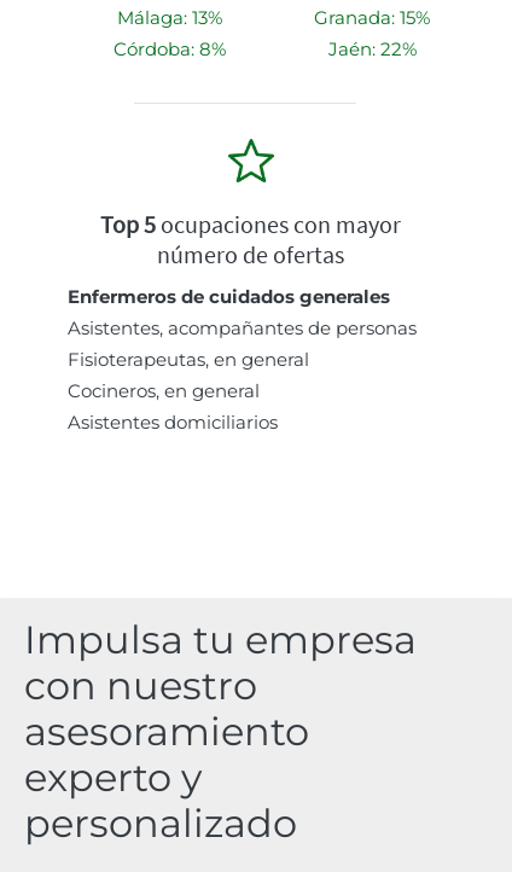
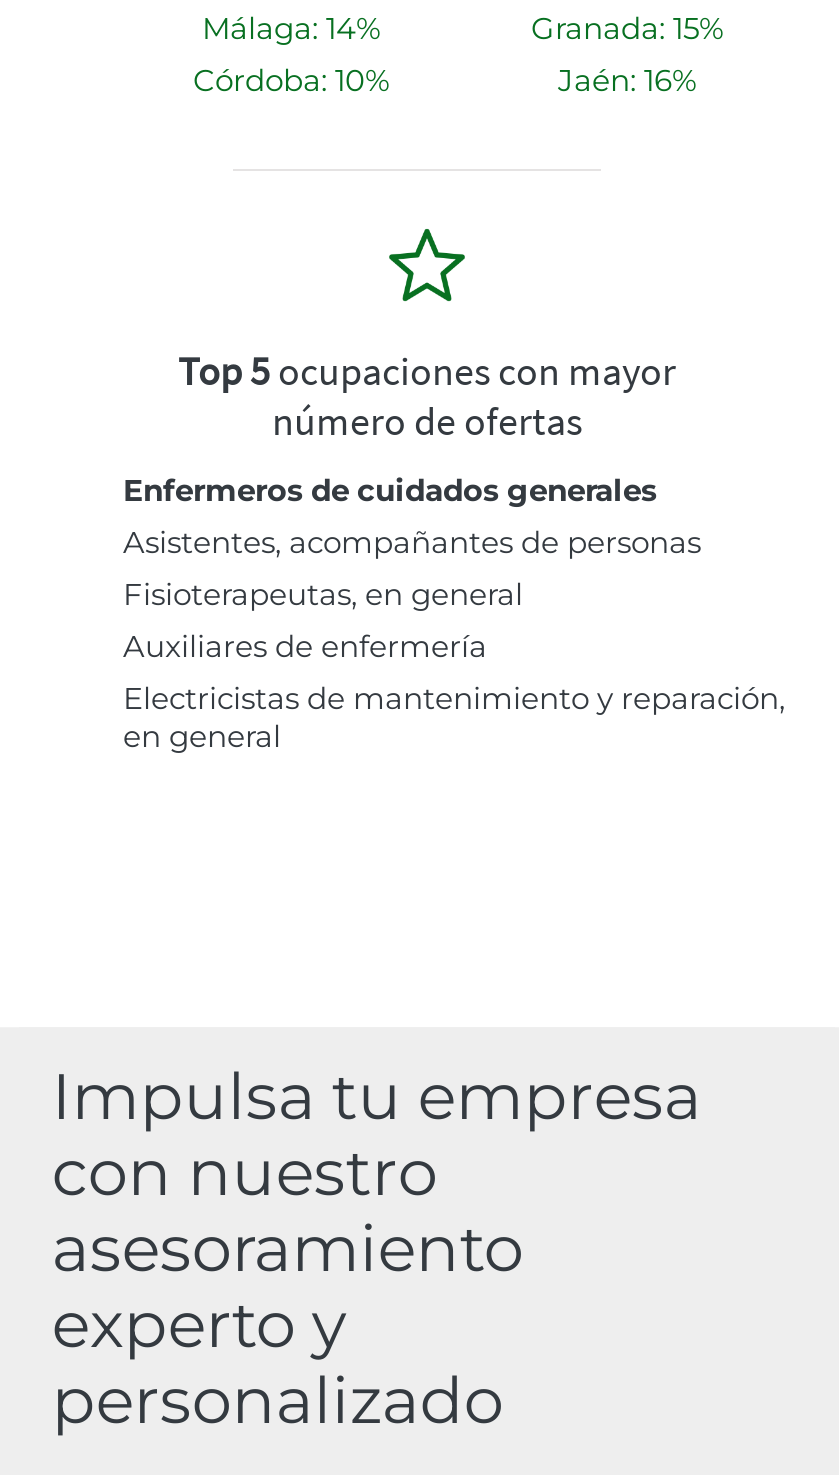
- Málaga: 13%
+ Málaga: 14%

- Córdoba: 8%
+ Córdoba: 10%

- Jaén: 22%
+ Jaén: 16%

- Cocineros, en general
- Asistentes domiciliarios
+ Auxiliares de enfermería
+ Electricistas de mantenimiento y reparación,
+ en general
